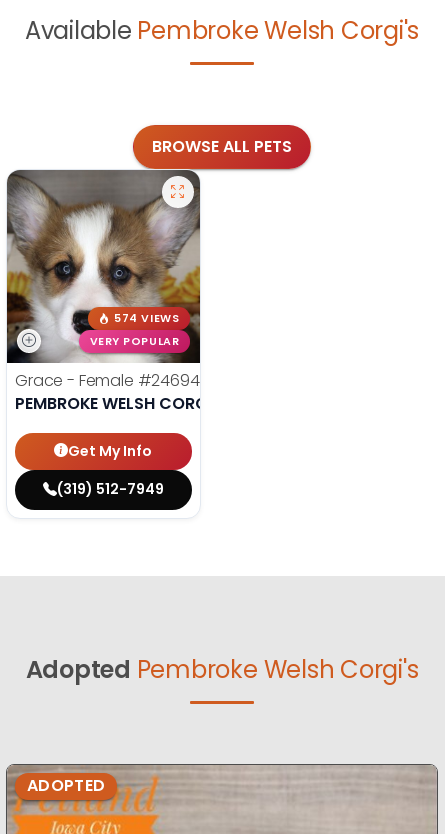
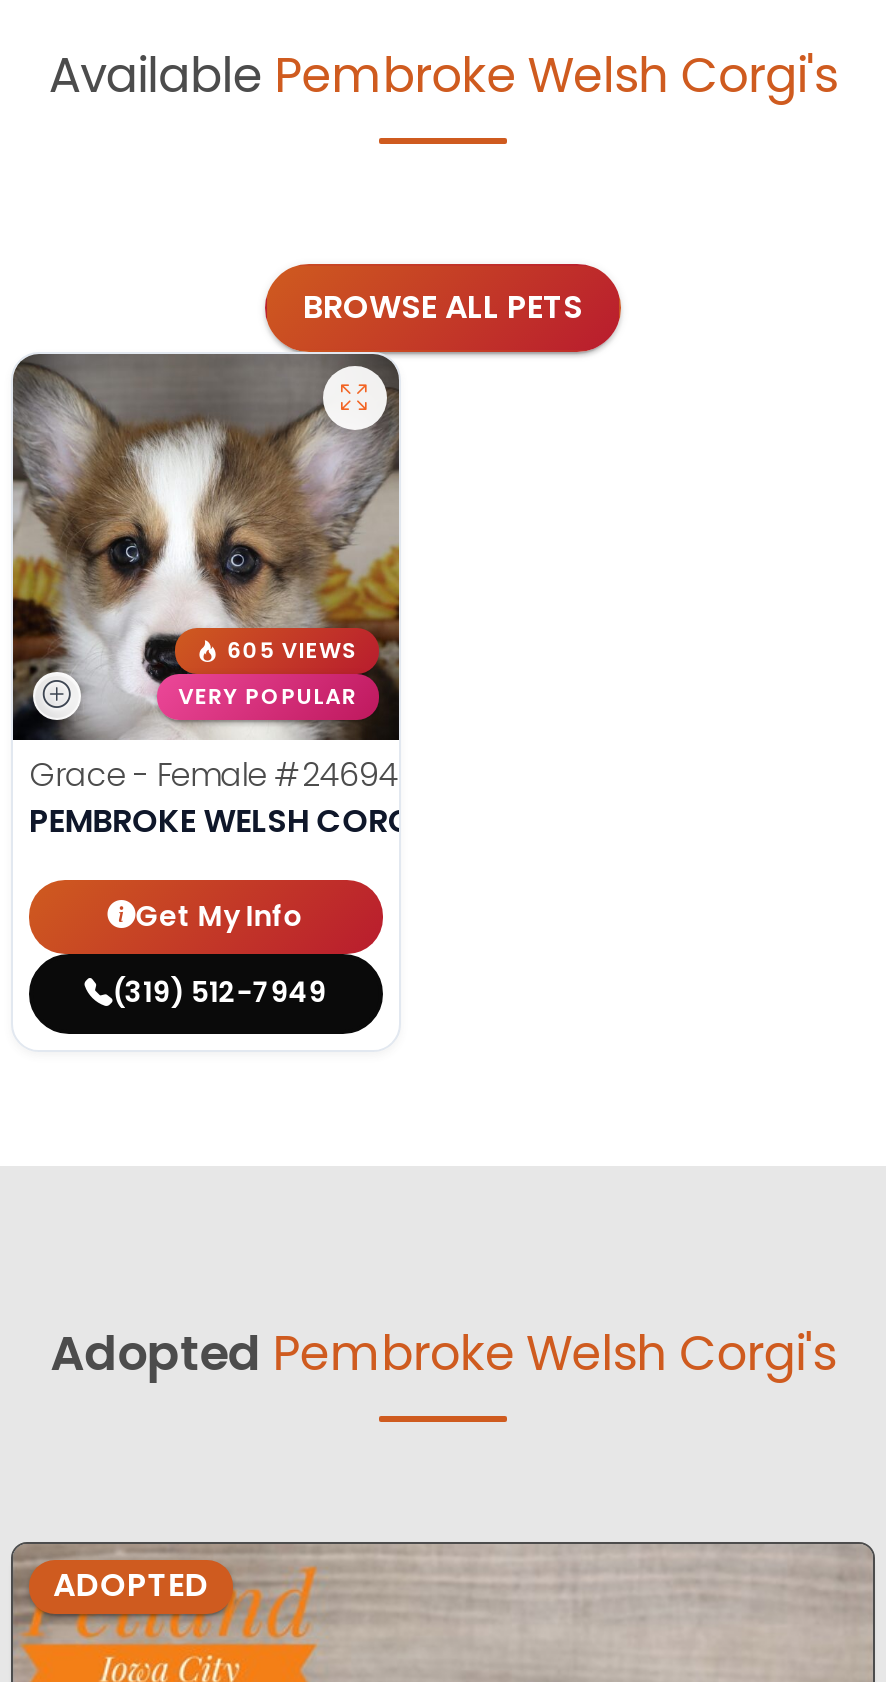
- 574 VIEWS
+ 605 VIEWS
